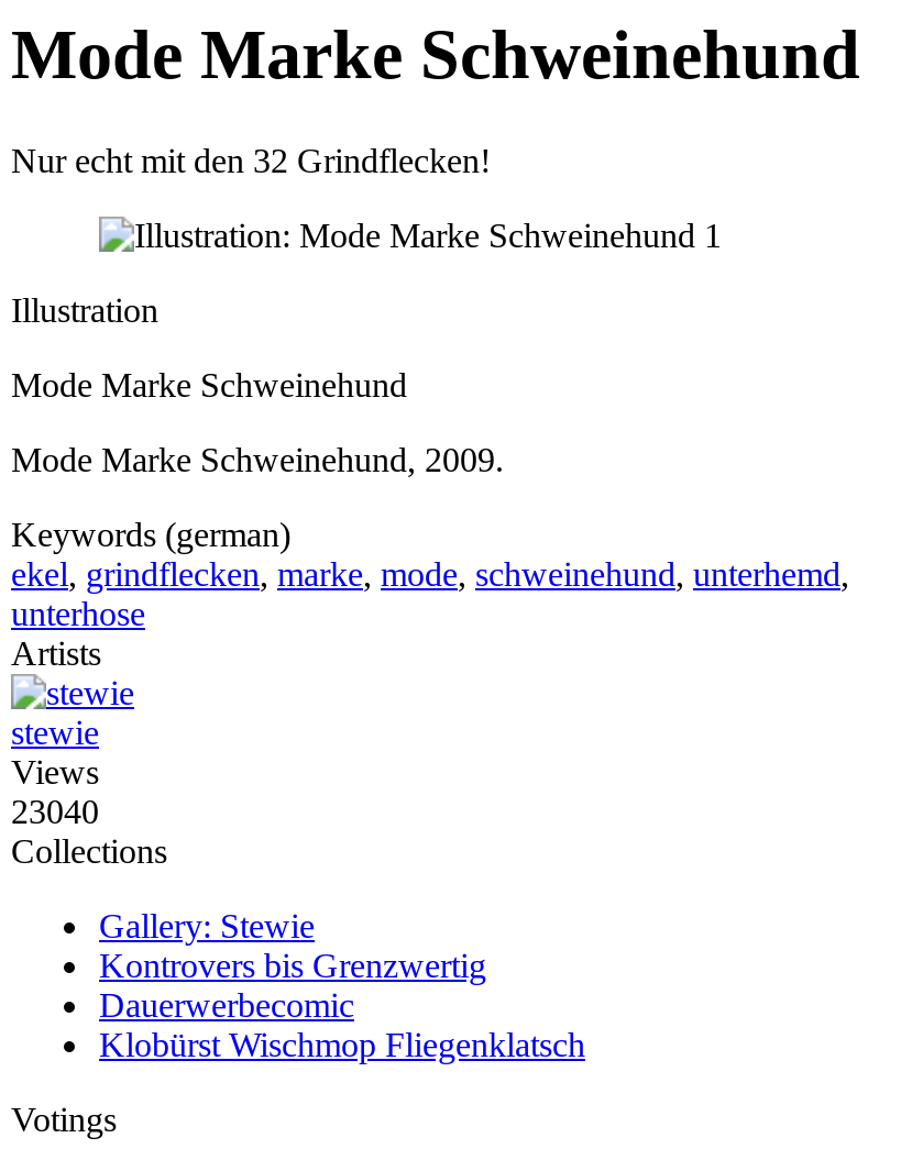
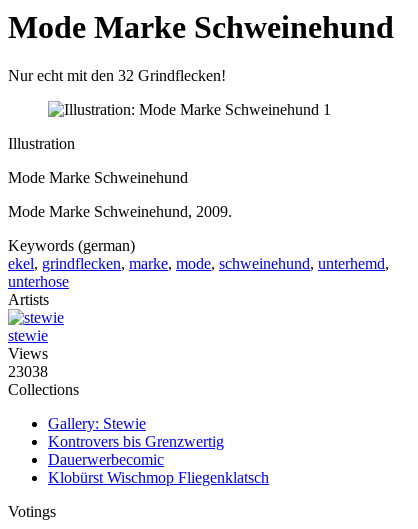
- 23040
+ 23038
